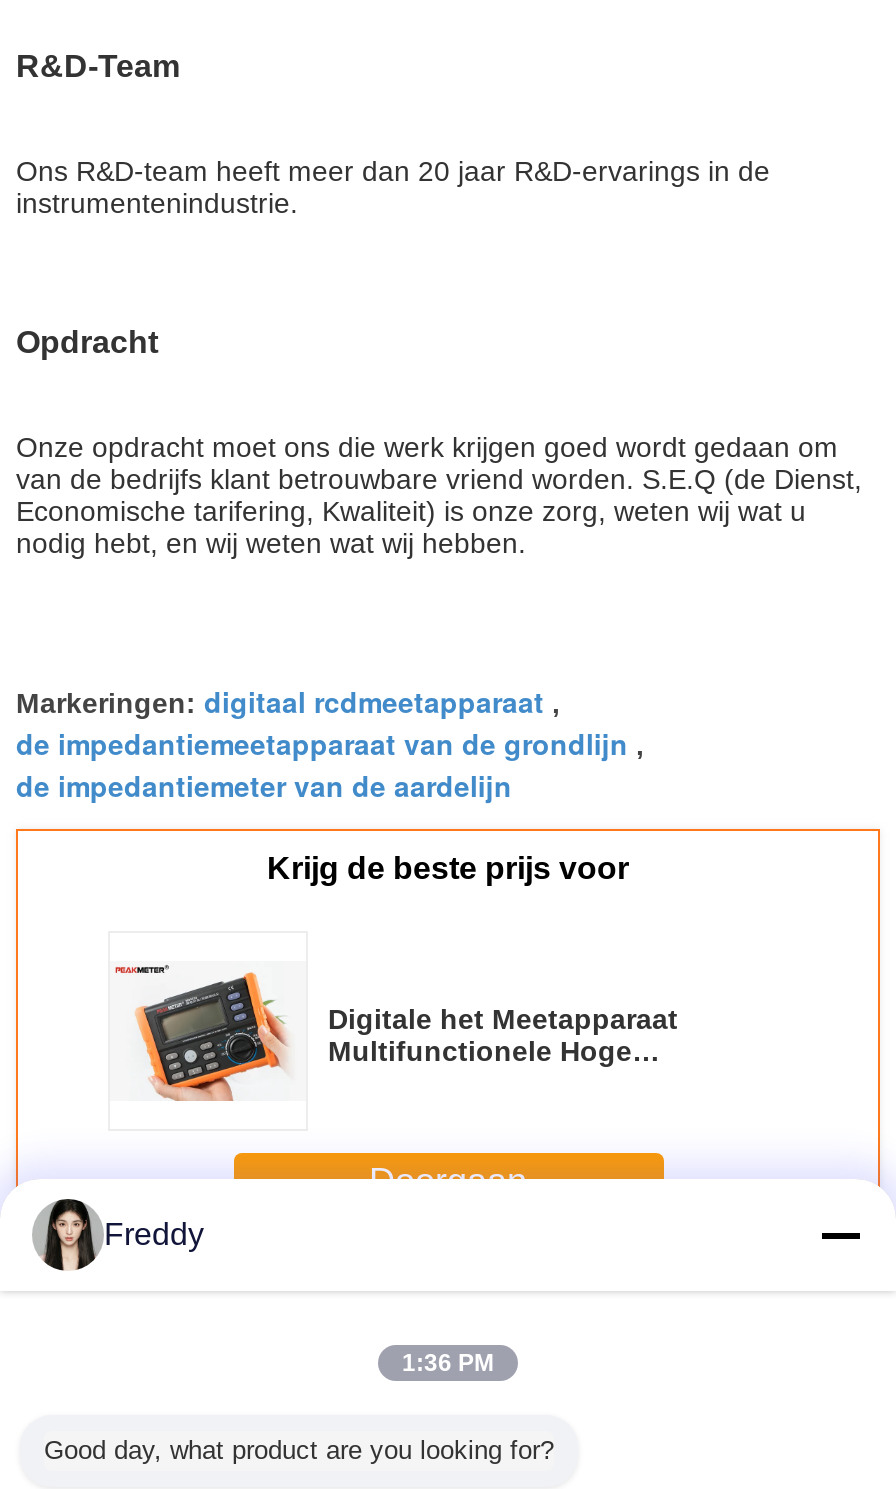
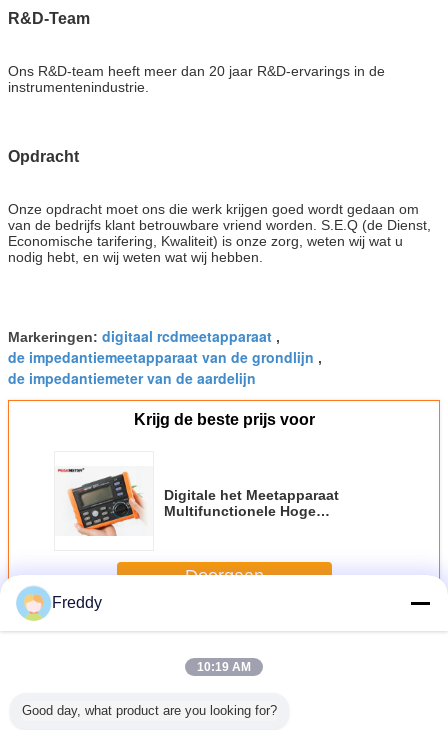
- [image]
+ [image]

- 1:36 PM
+ 10:19 AM
